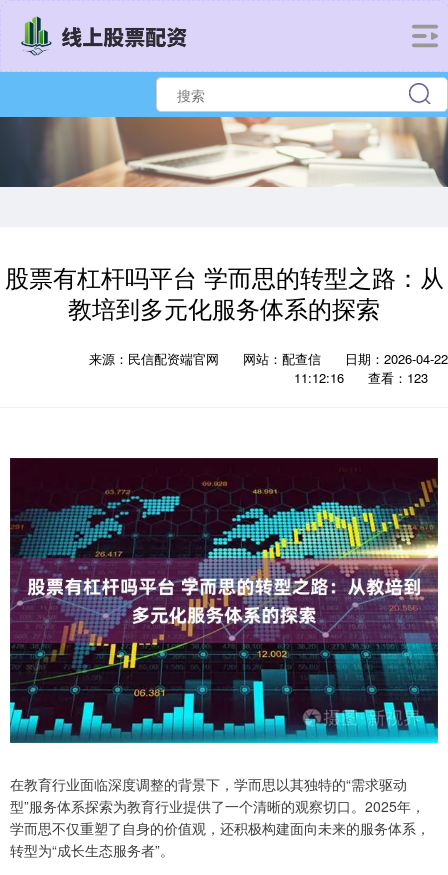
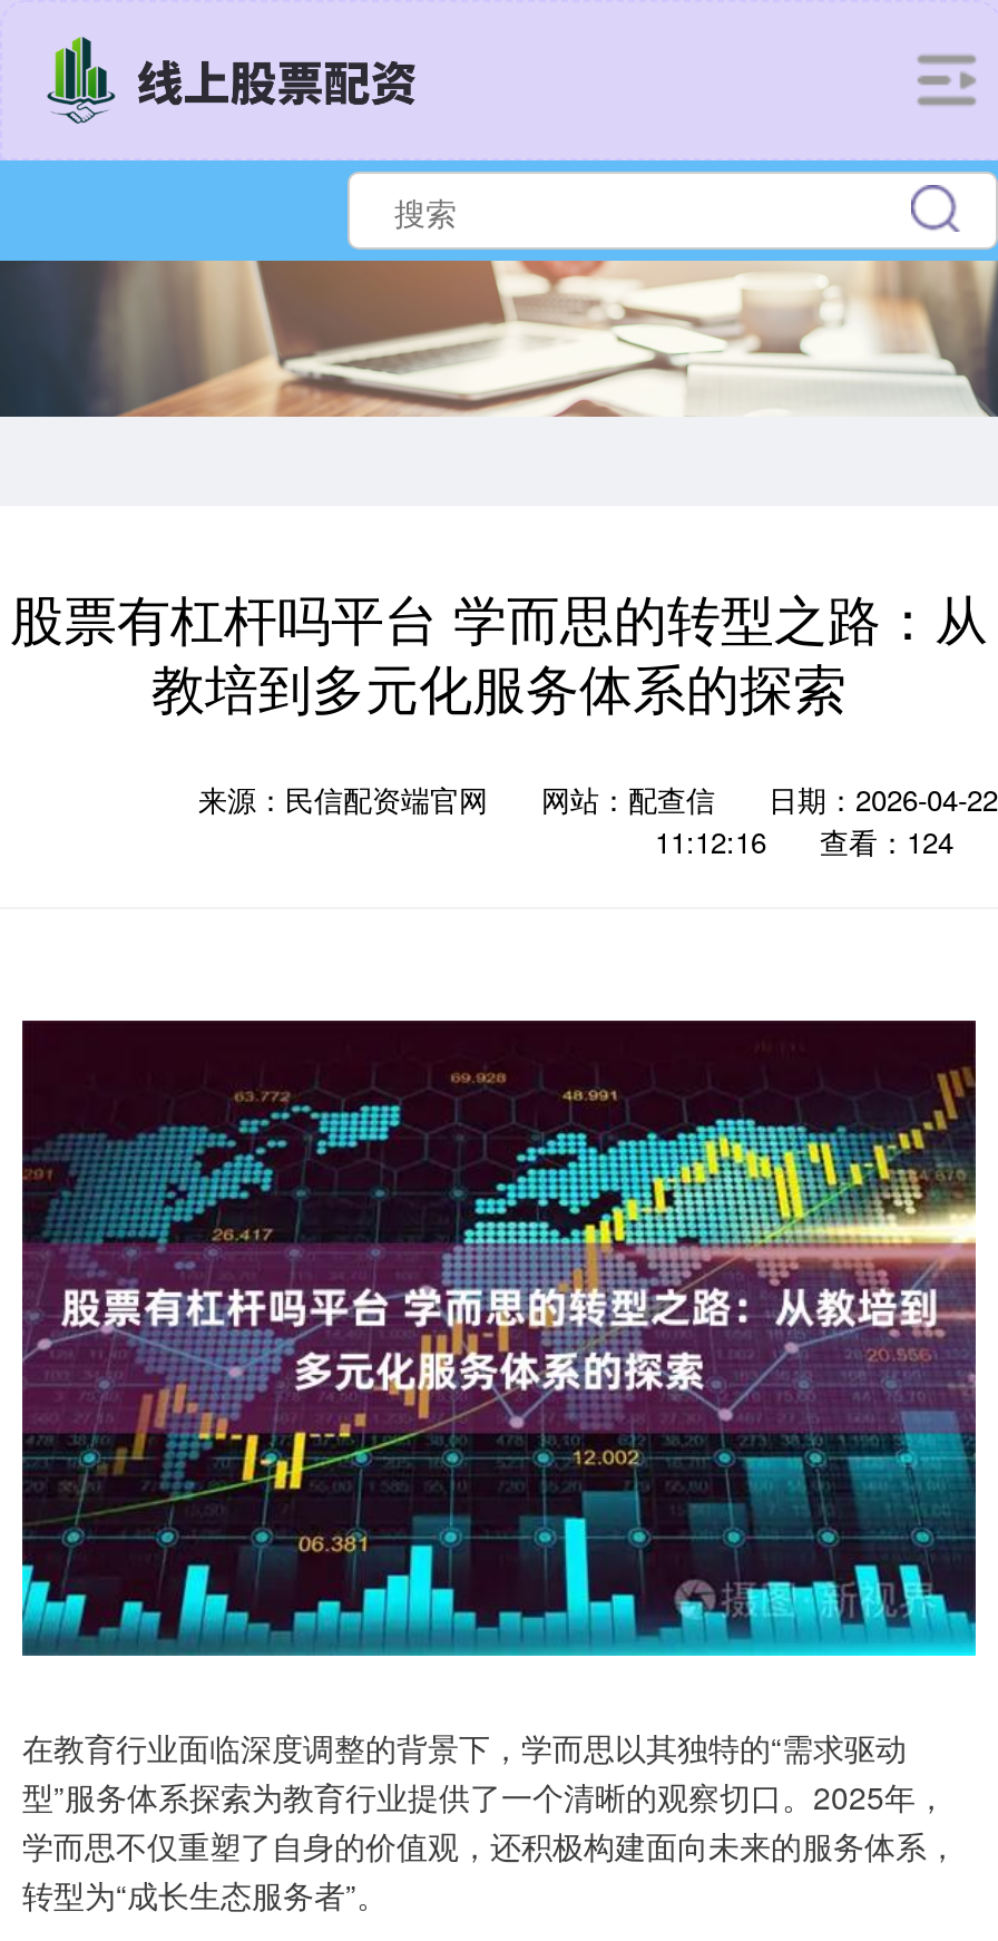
- 11:12:16 查看：123
+ 11:12:16 查看：124
